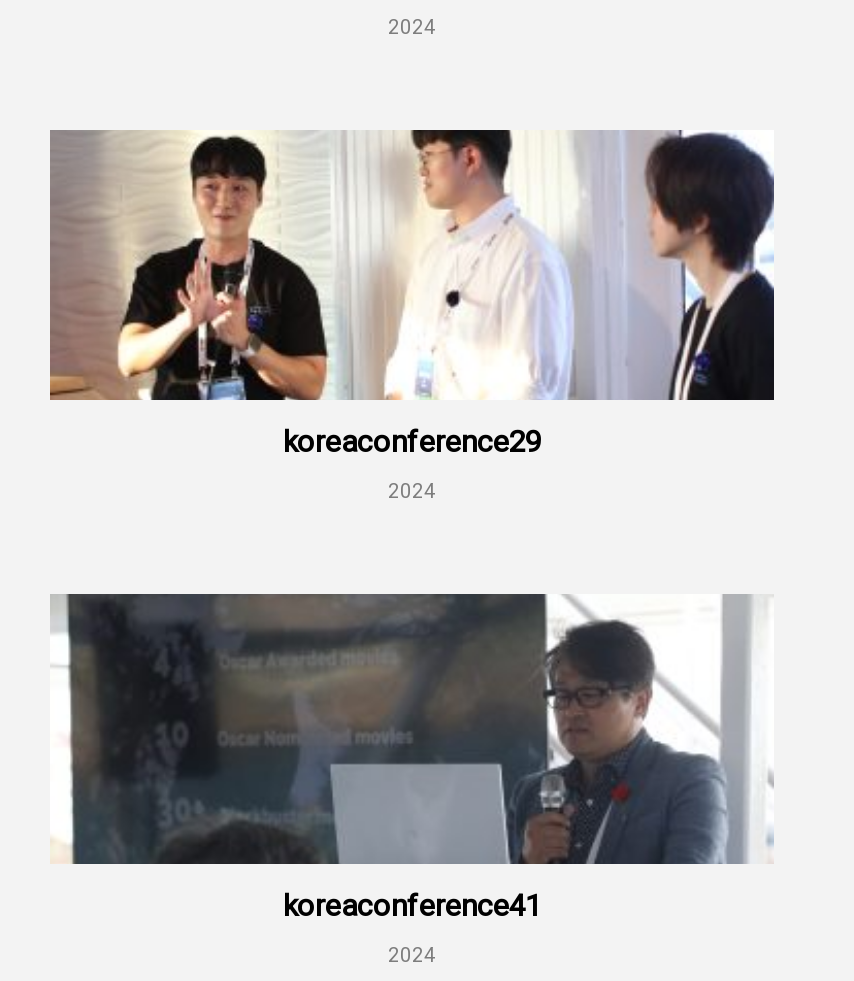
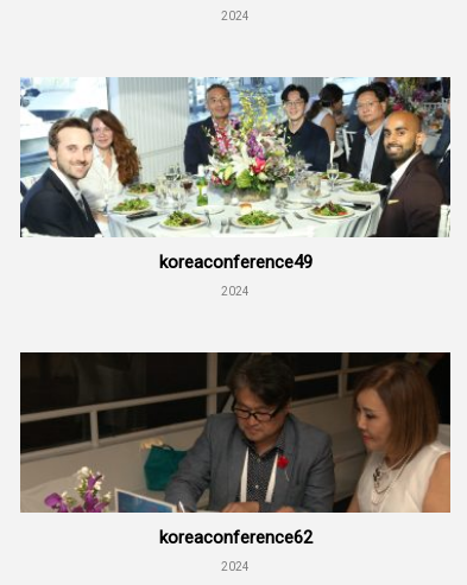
- [image]
- koreaconference29
+ [image]
+ koreaconference49

- [image]
- koreaconference41
+ [image]
+ koreaconference62
